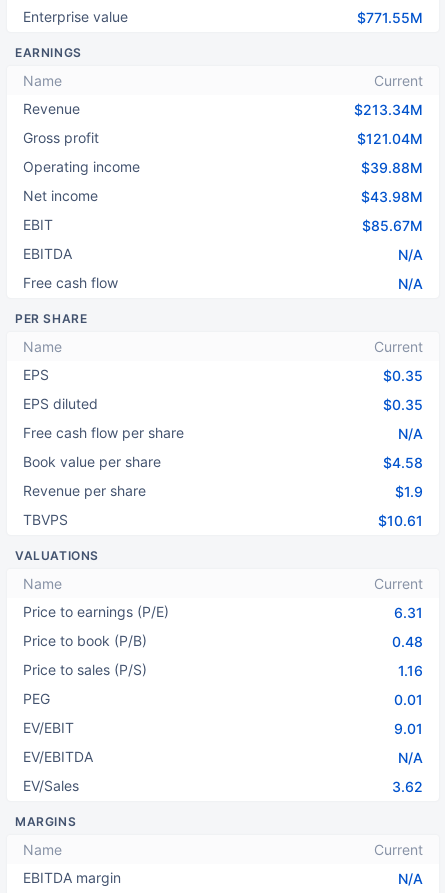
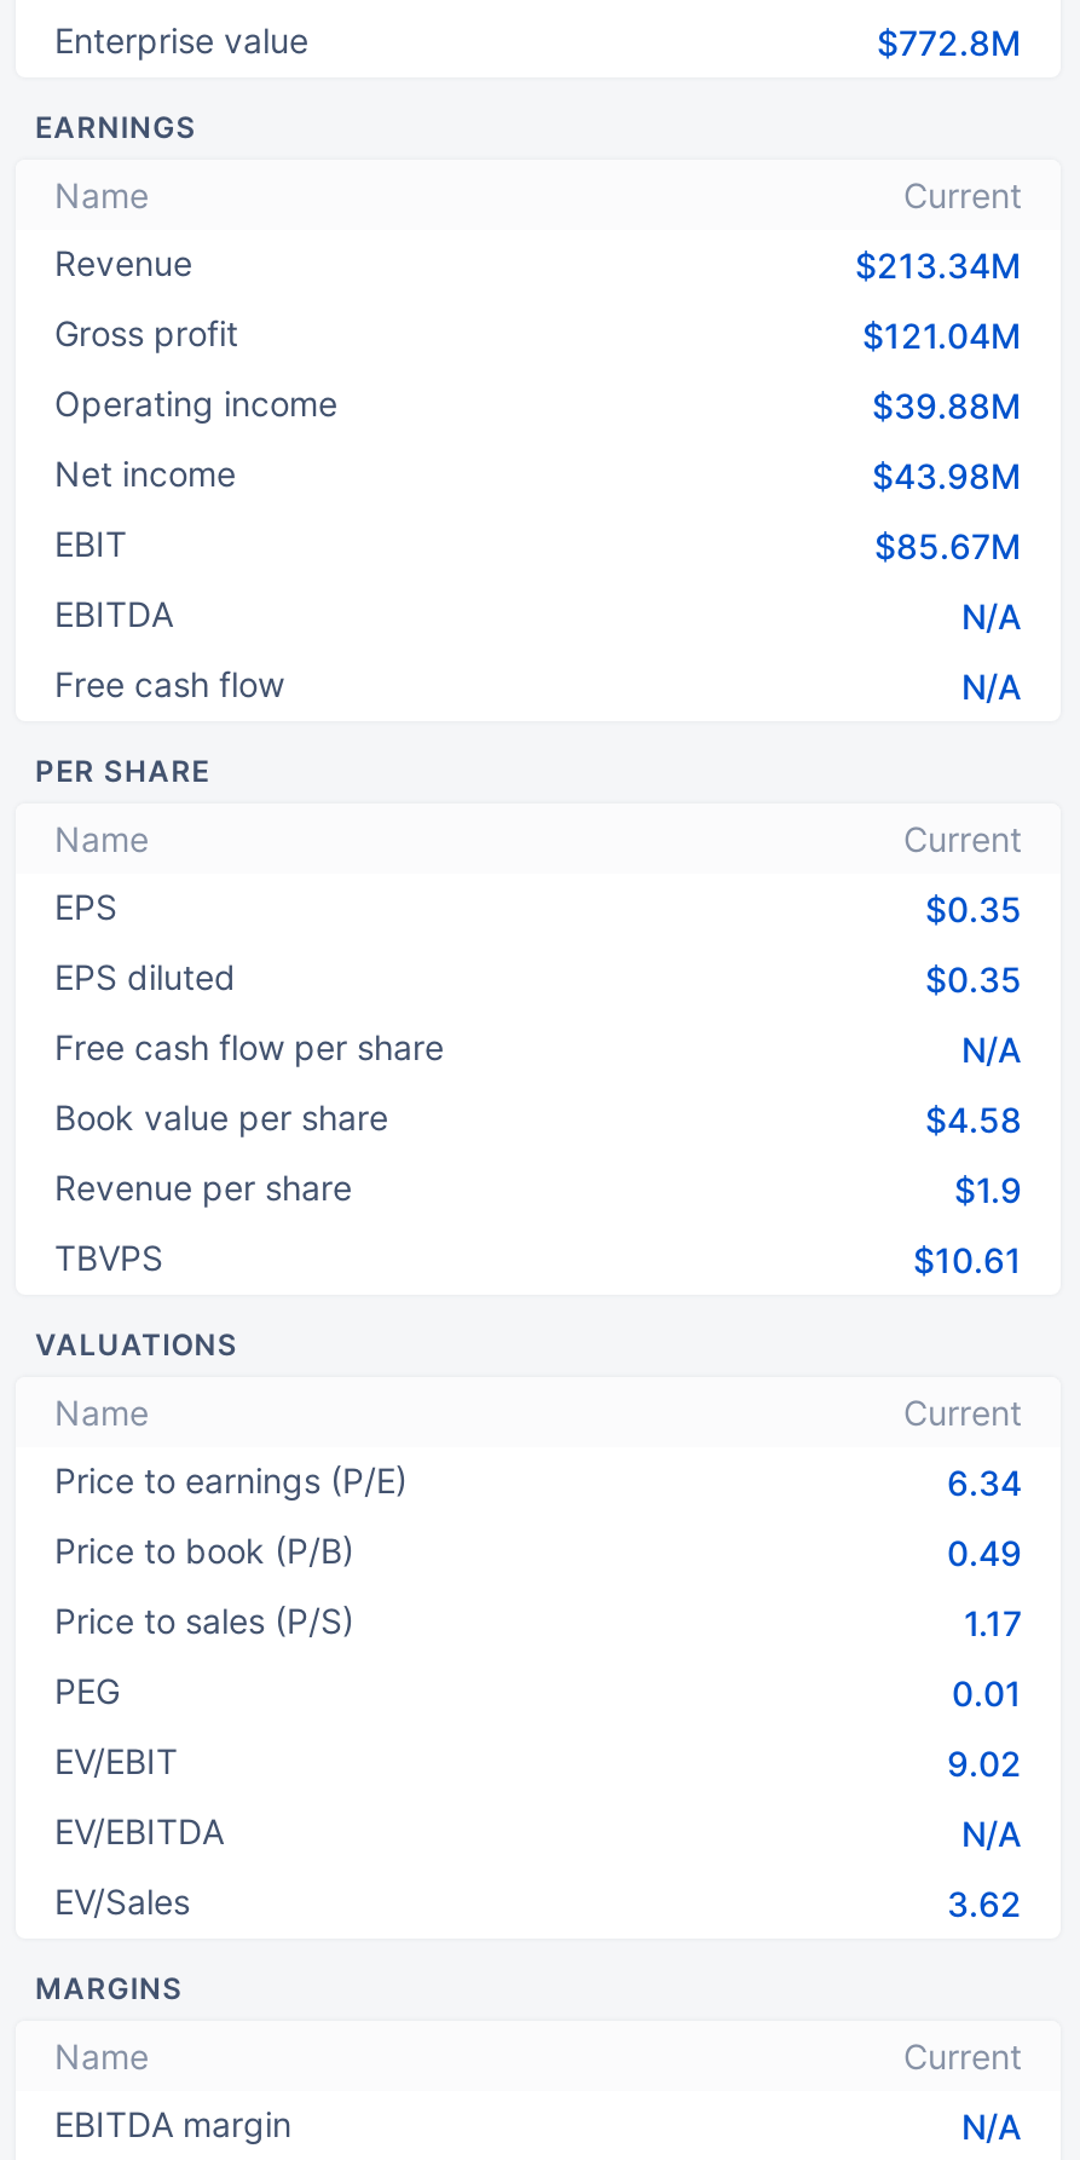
- $771.55M
+ $772.8M

- 6.31
+ 6.34

- 0.48
+ 0.49

- 1.16
+ 1.17

- 9.01
+ 9.02
